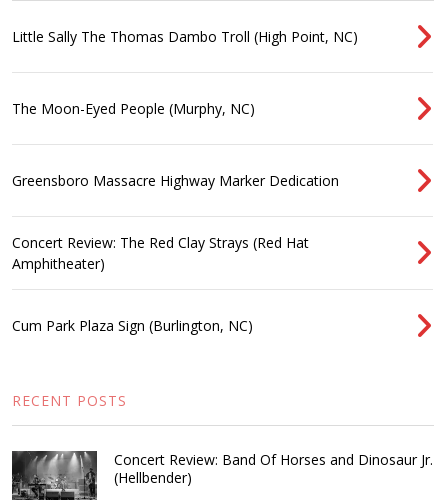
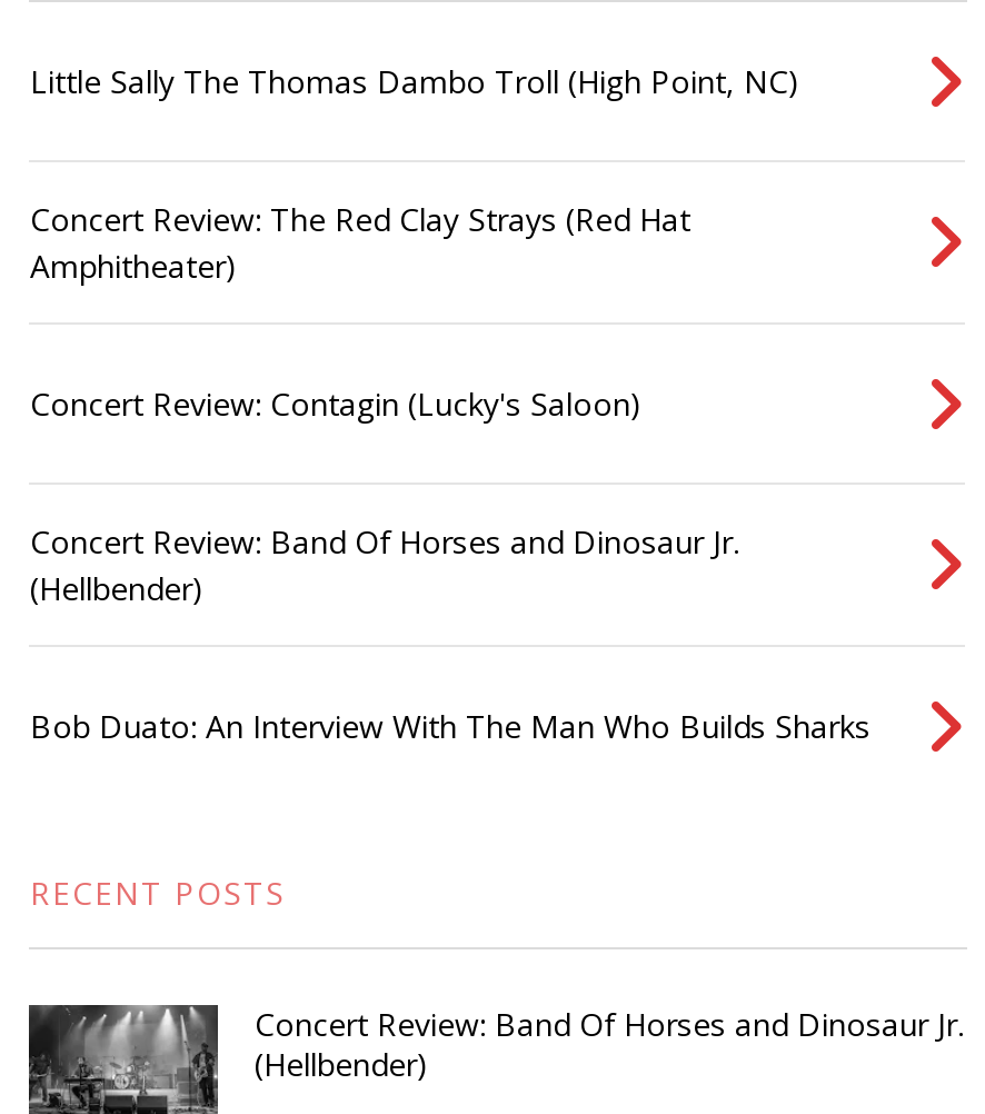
- The Moon-Eyed People (Murphy, NC)

- Greensboro Massacre Highway Marker Dedication

moved up: Concert Review: The Red Clay Strays (Red Hat | Amphitheater)

- Cum Park Plaza Sign (Burlington, NC)
+ Concert Review: Contagin (Lucky's Saloon)
+ Concert Review: Band Of Horses and Dinosaur Jr.
+ (Hellbender)
+ Bob Duato: An Interview With The Man Who Builds Sharks
